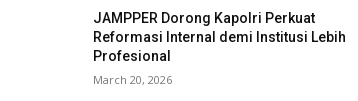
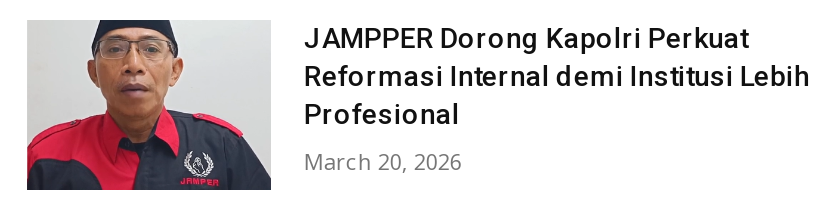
+ [image]
